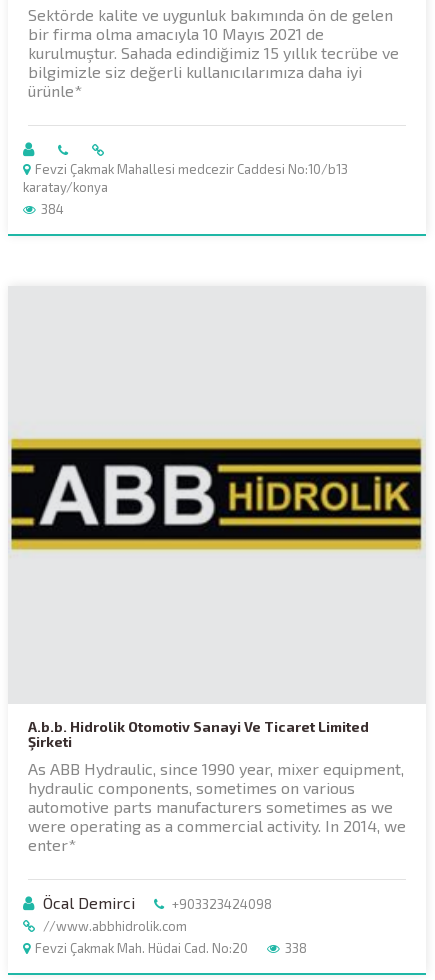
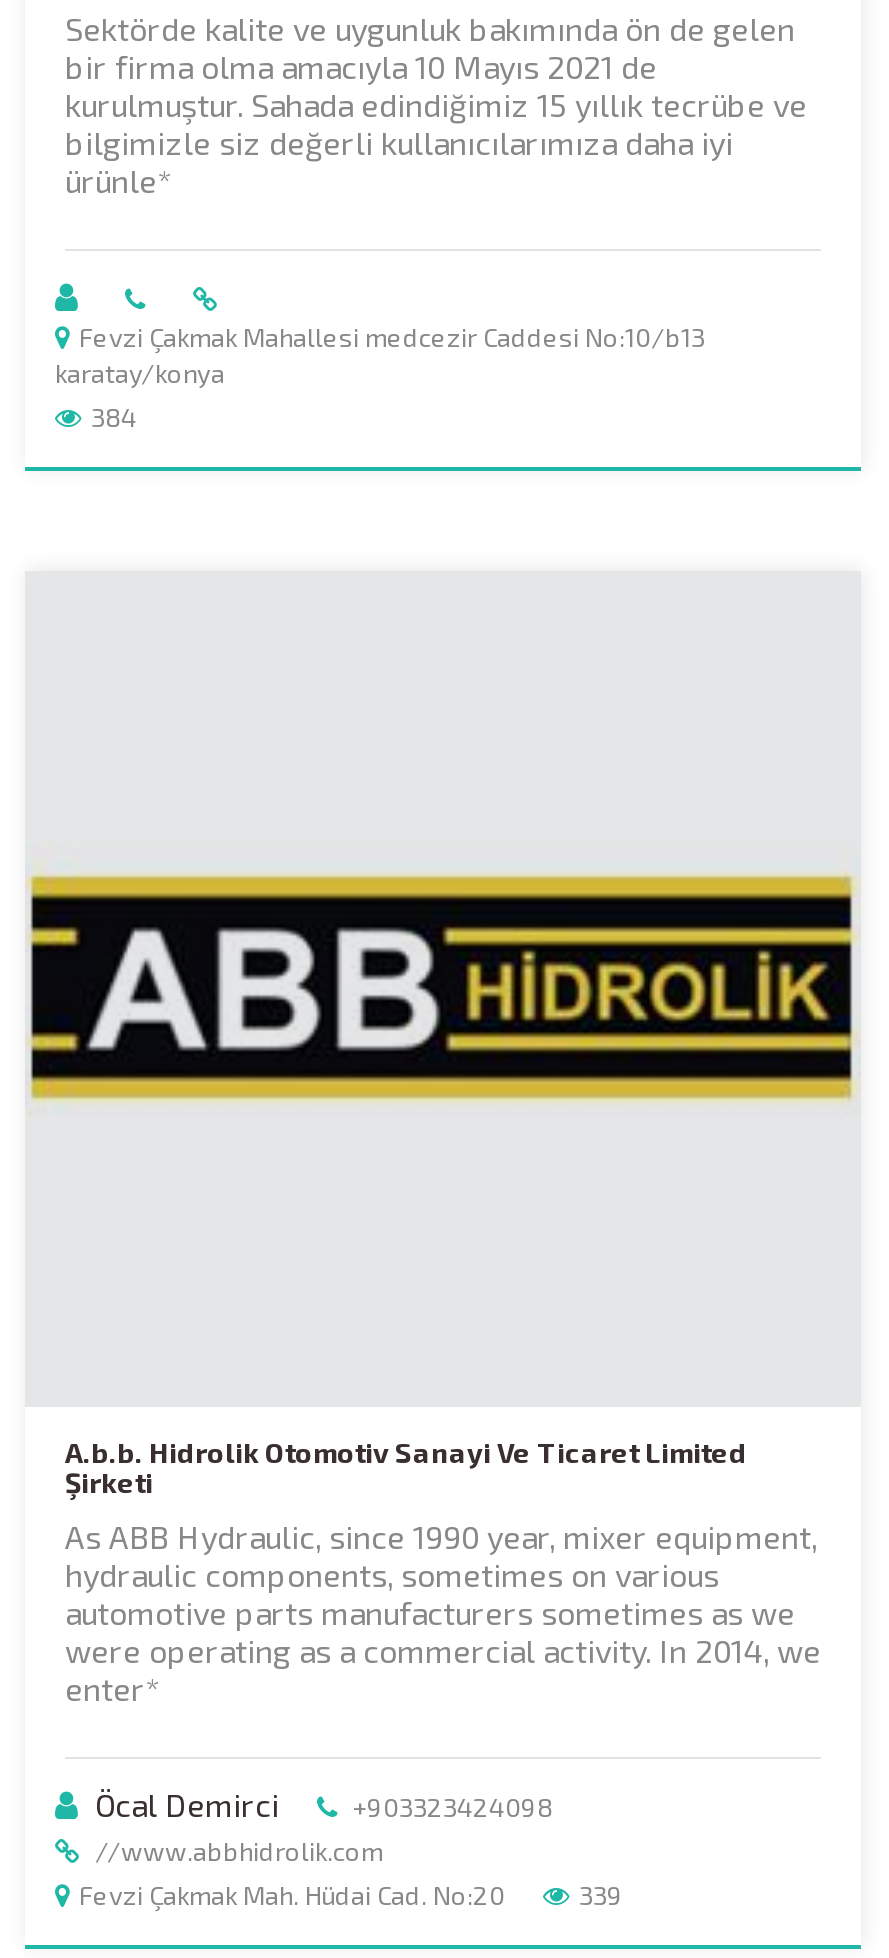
- 338
+ 339
